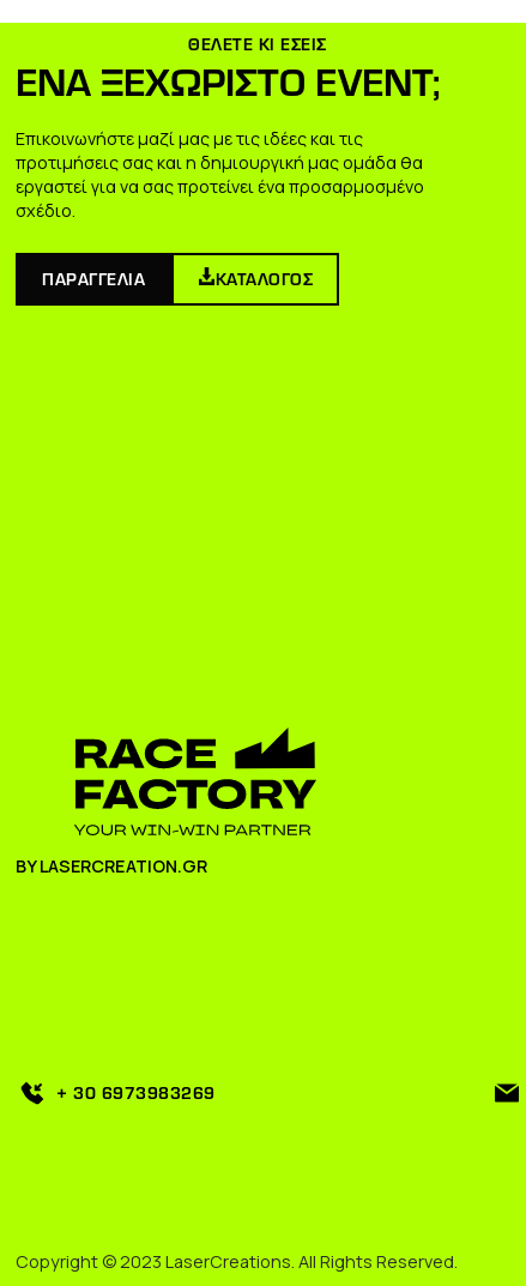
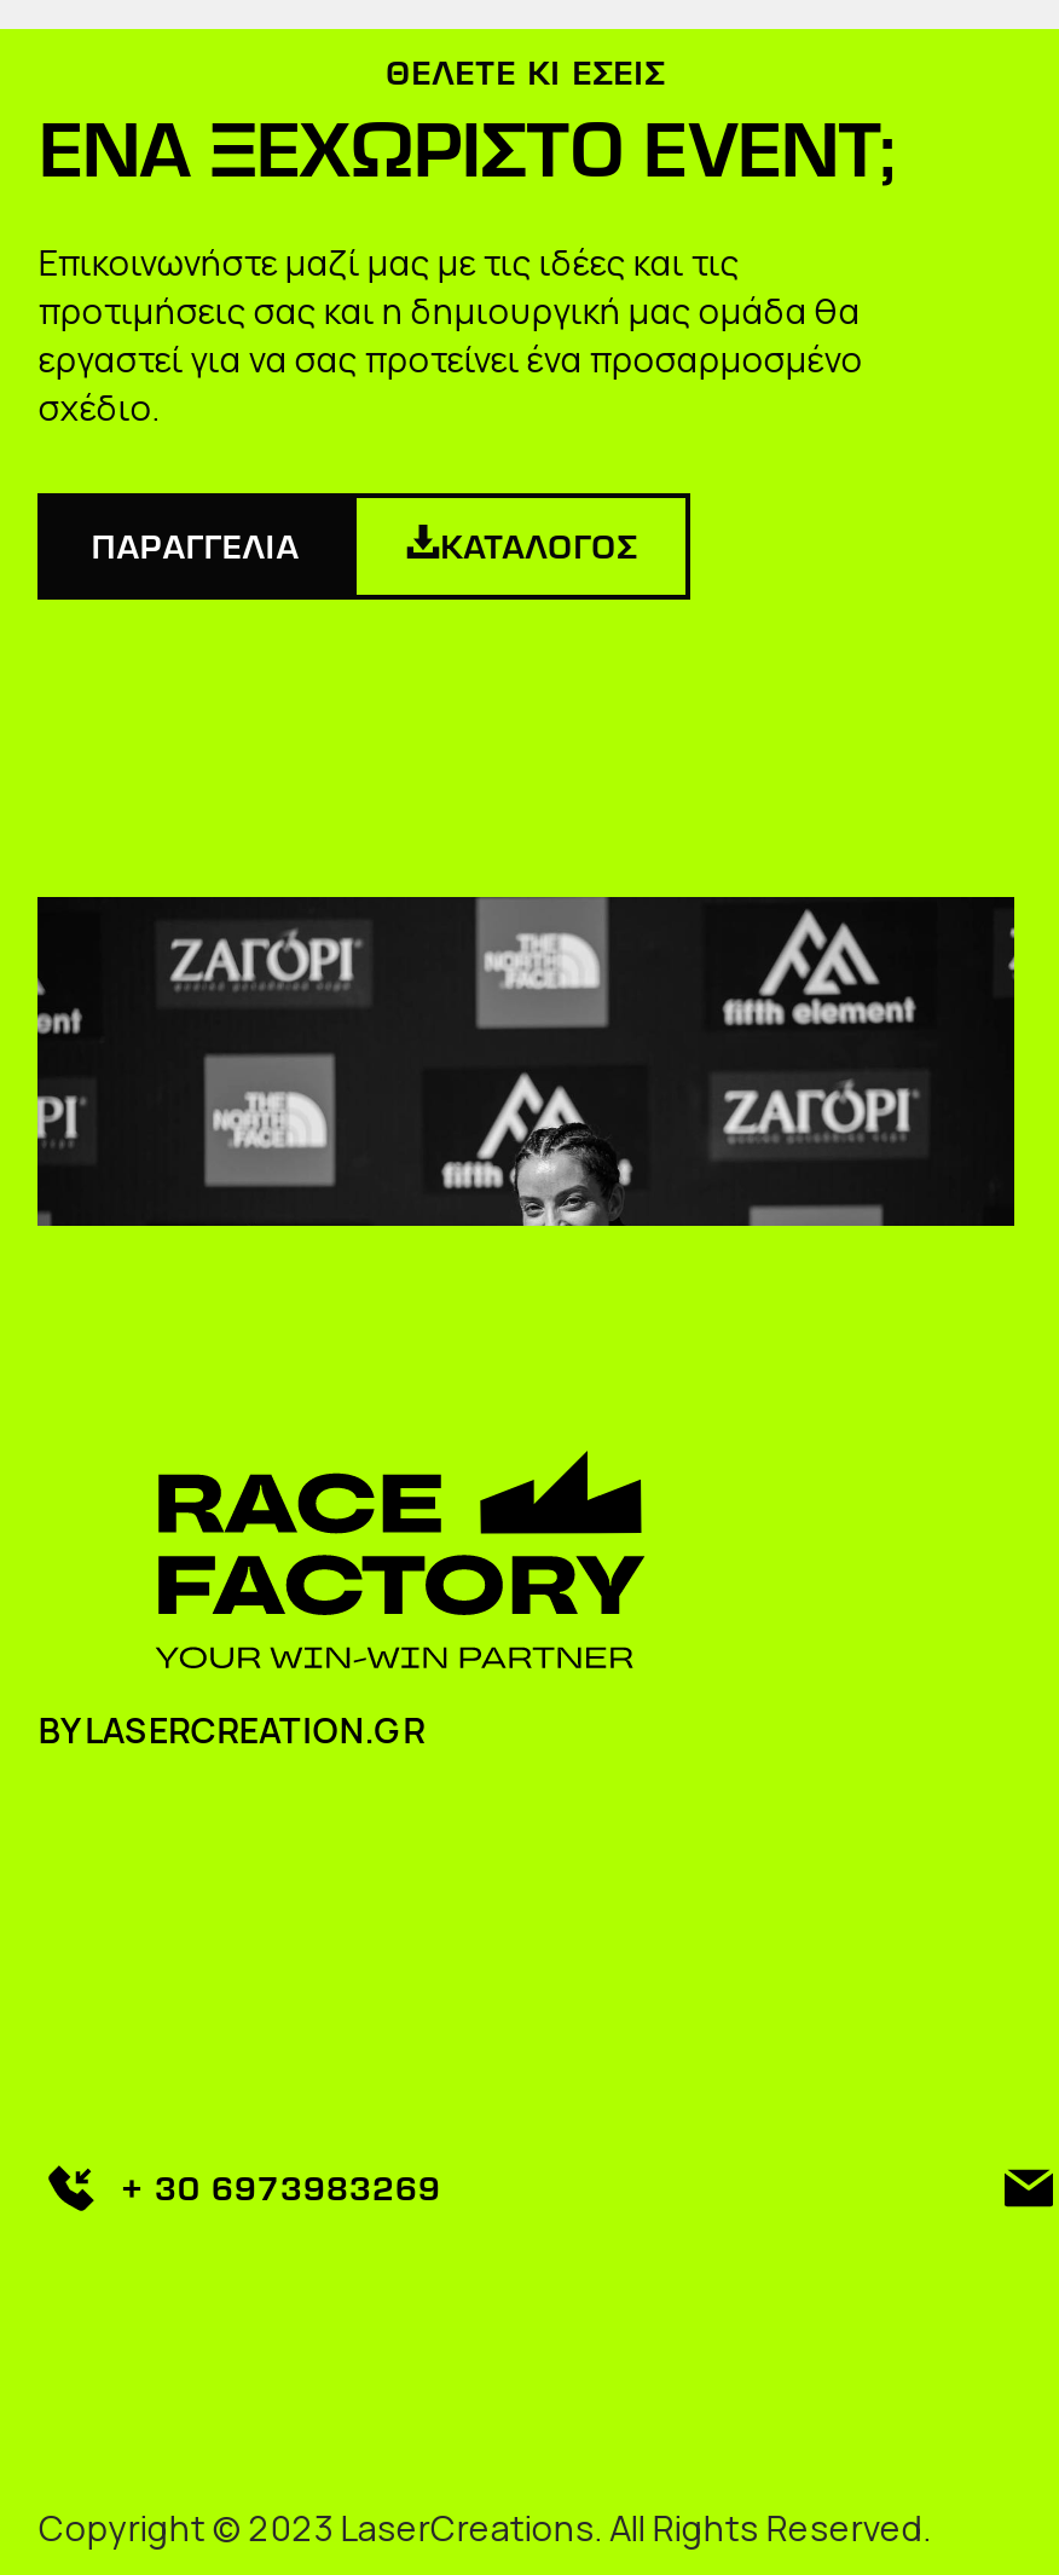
+ [image]
